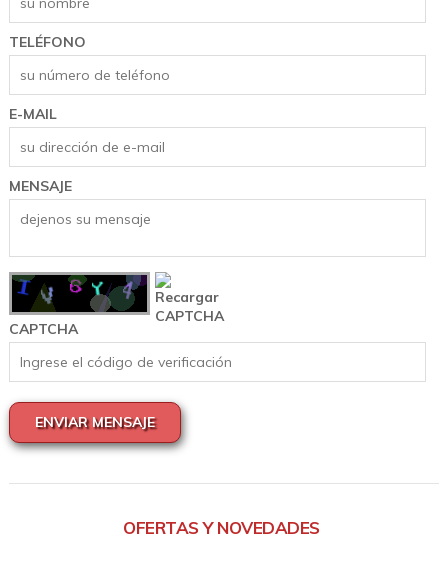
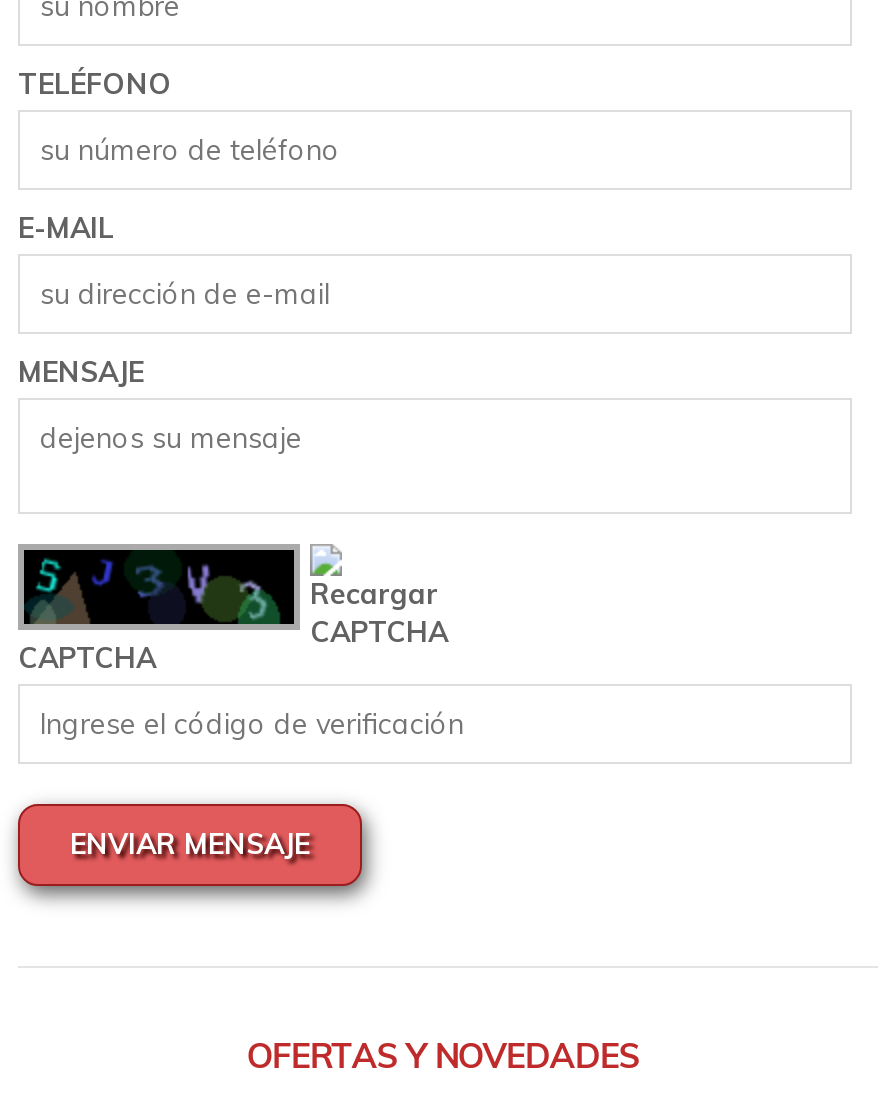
- [image]
+ [image]

- [image]
+ [image]
